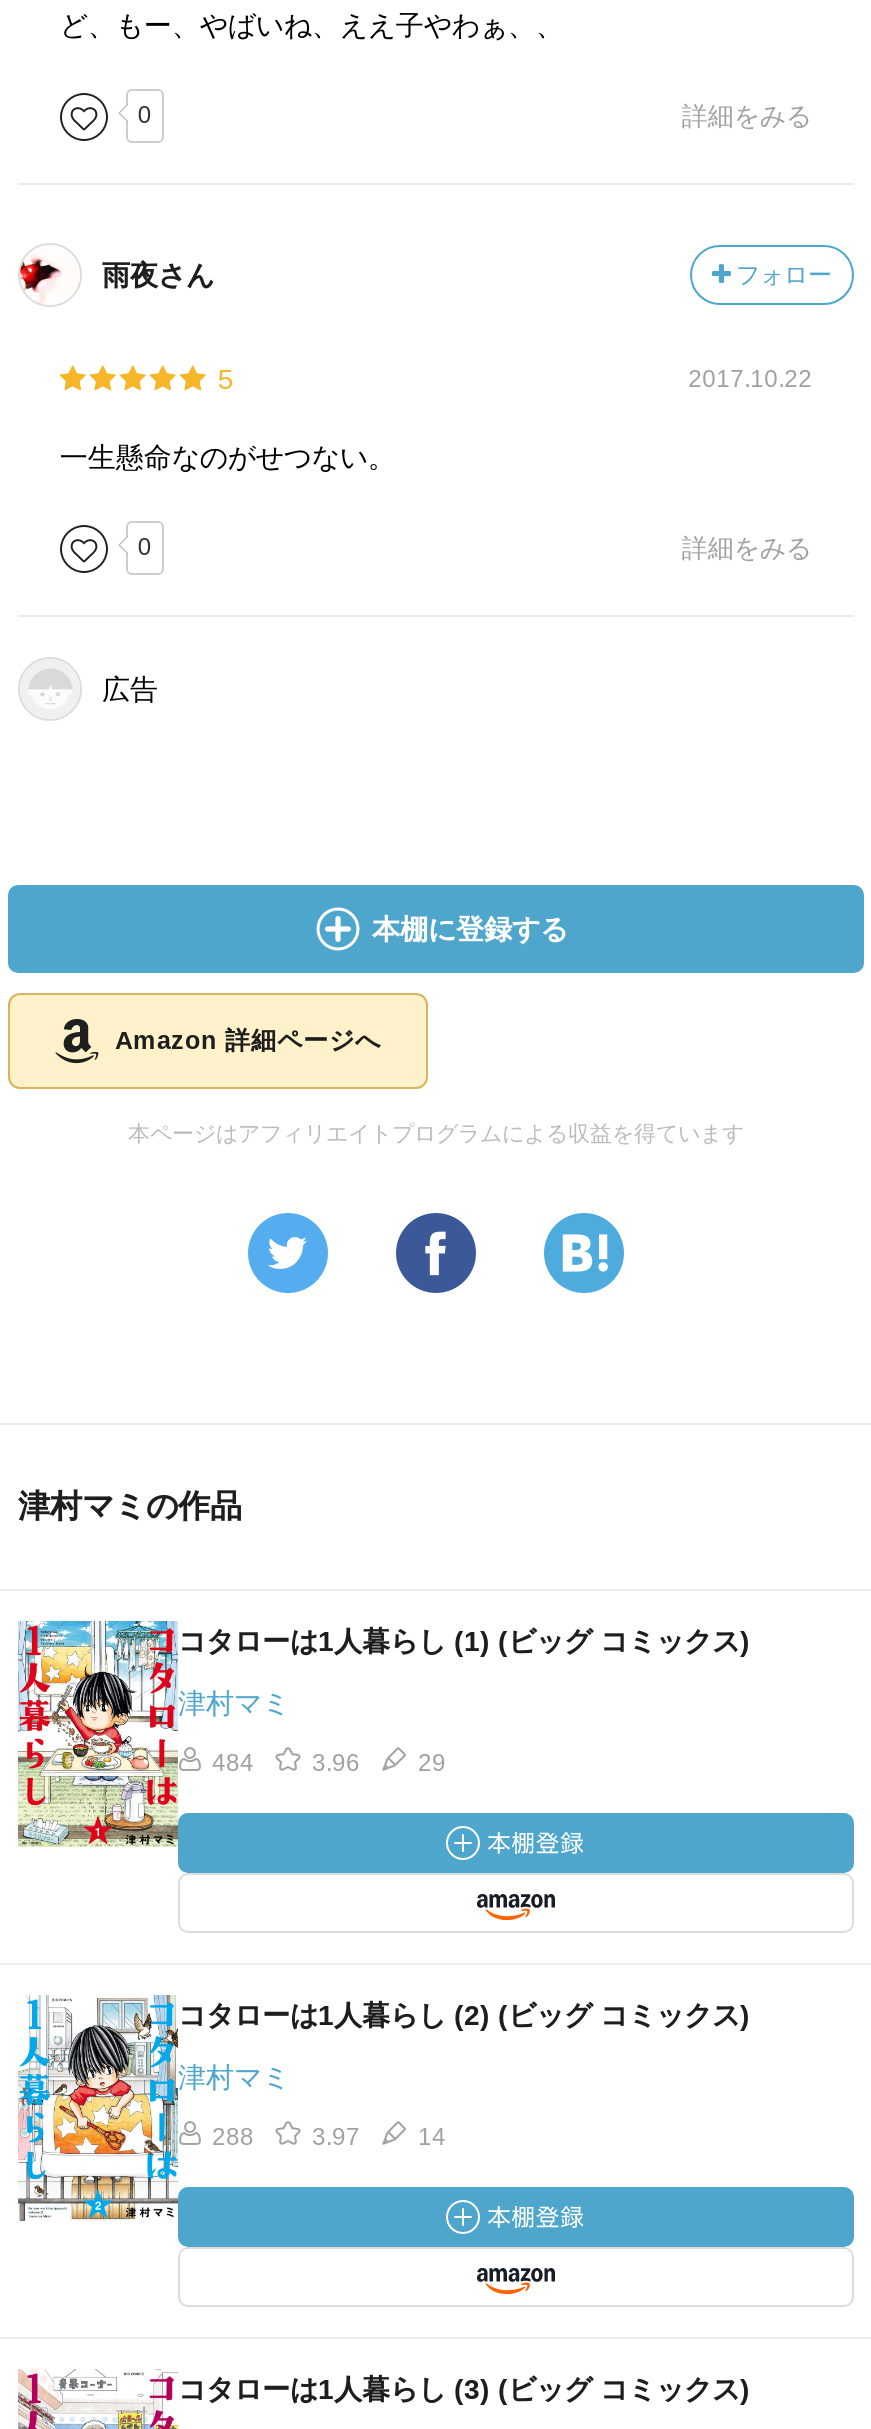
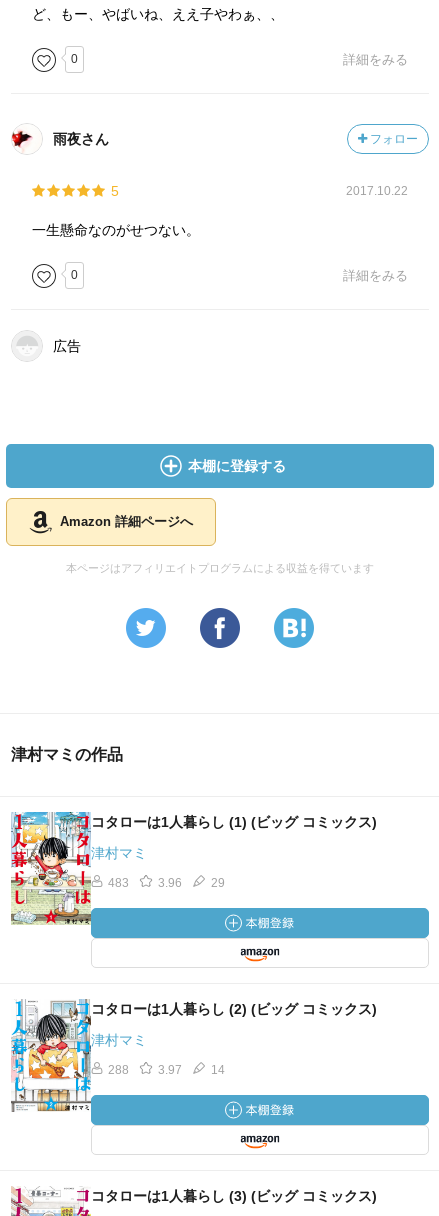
- 484
+ 483
